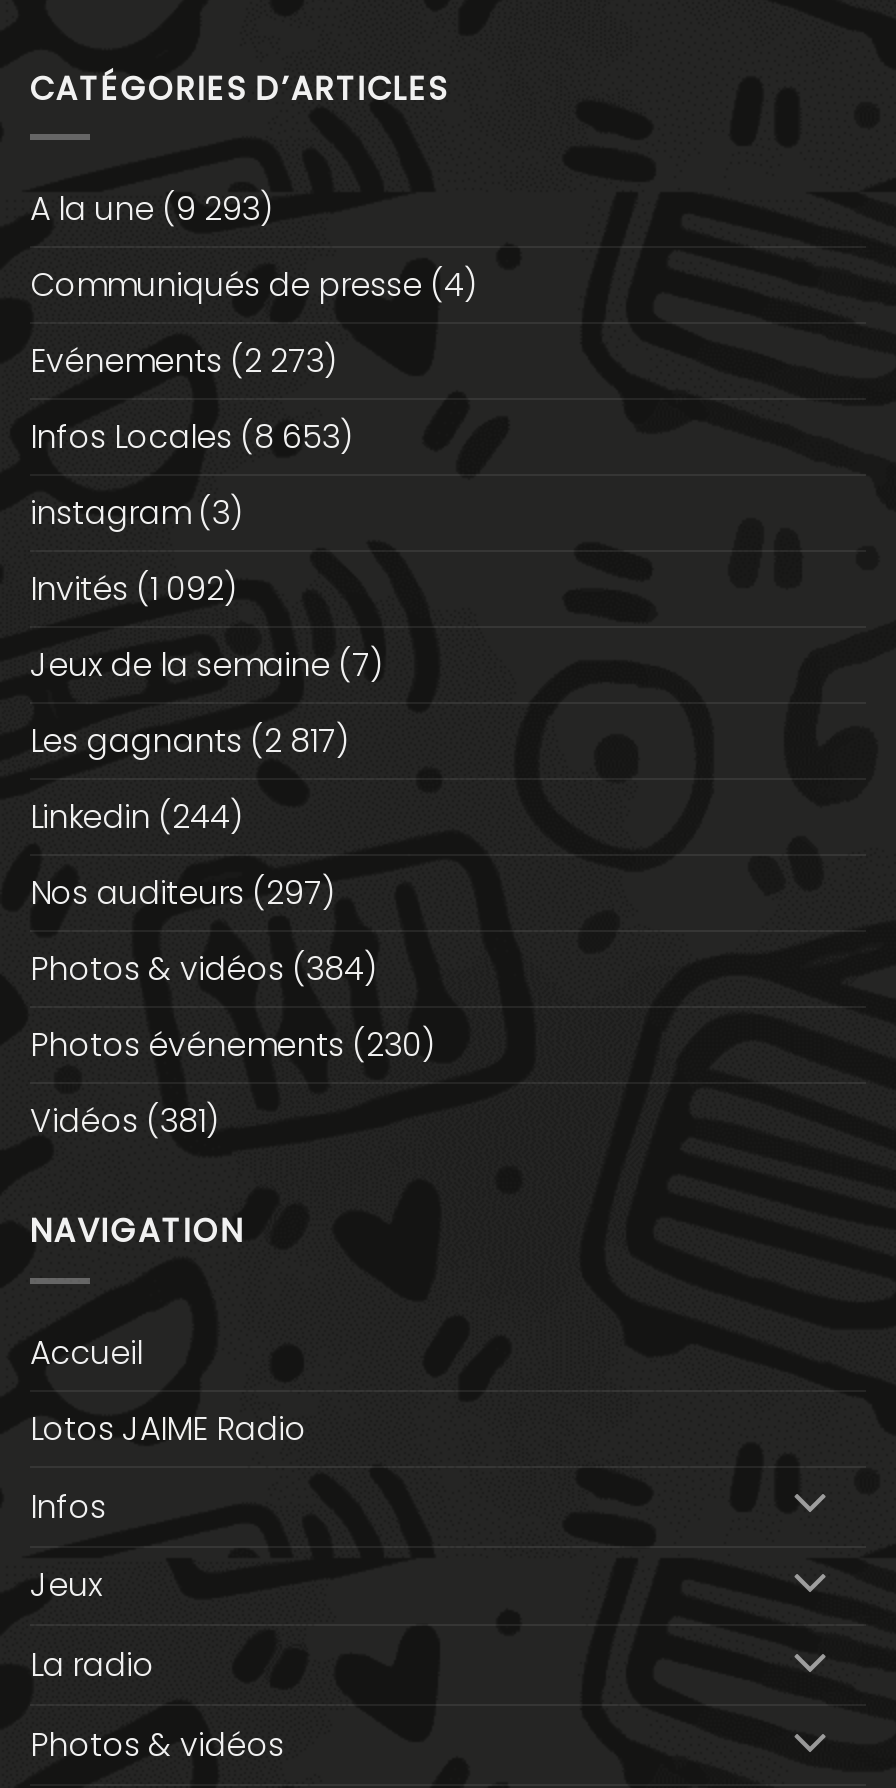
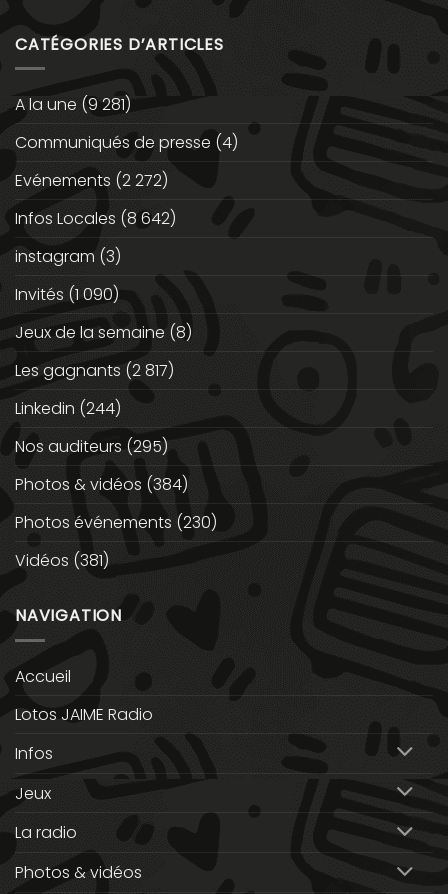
- A la une (9 293)
+ A la une (9 281)

- Evénements (2 273)
+ Evénements (2 272)

- Infos Locales (8 653)
+ Infos Locales (8 642)

- Invités (1 092)
+ Invités (1 090)

- Jeux de la semaine (7)
+ Jeux de la semaine (8)

- Nos auditeurs (297)
+ Nos auditeurs (295)
